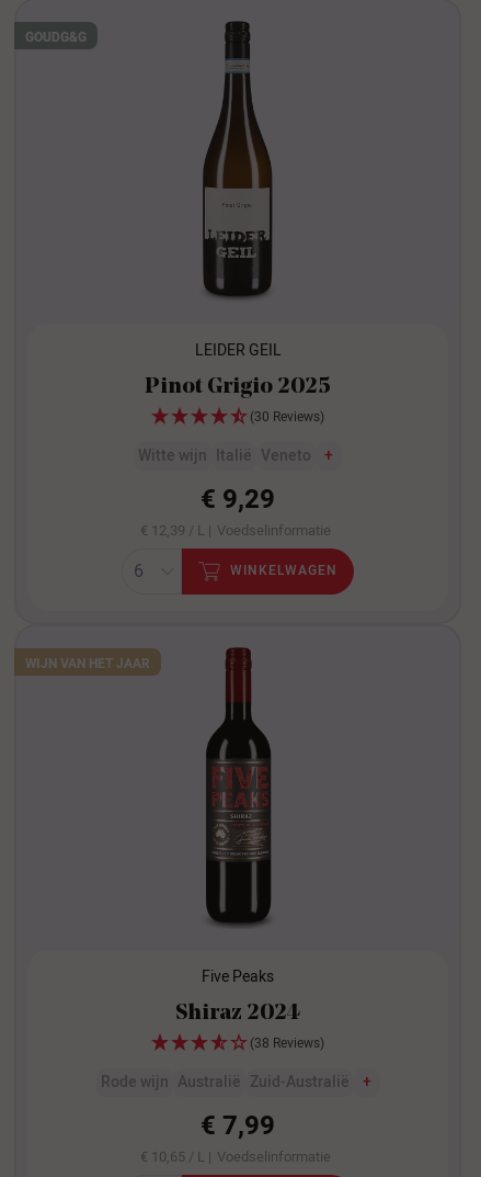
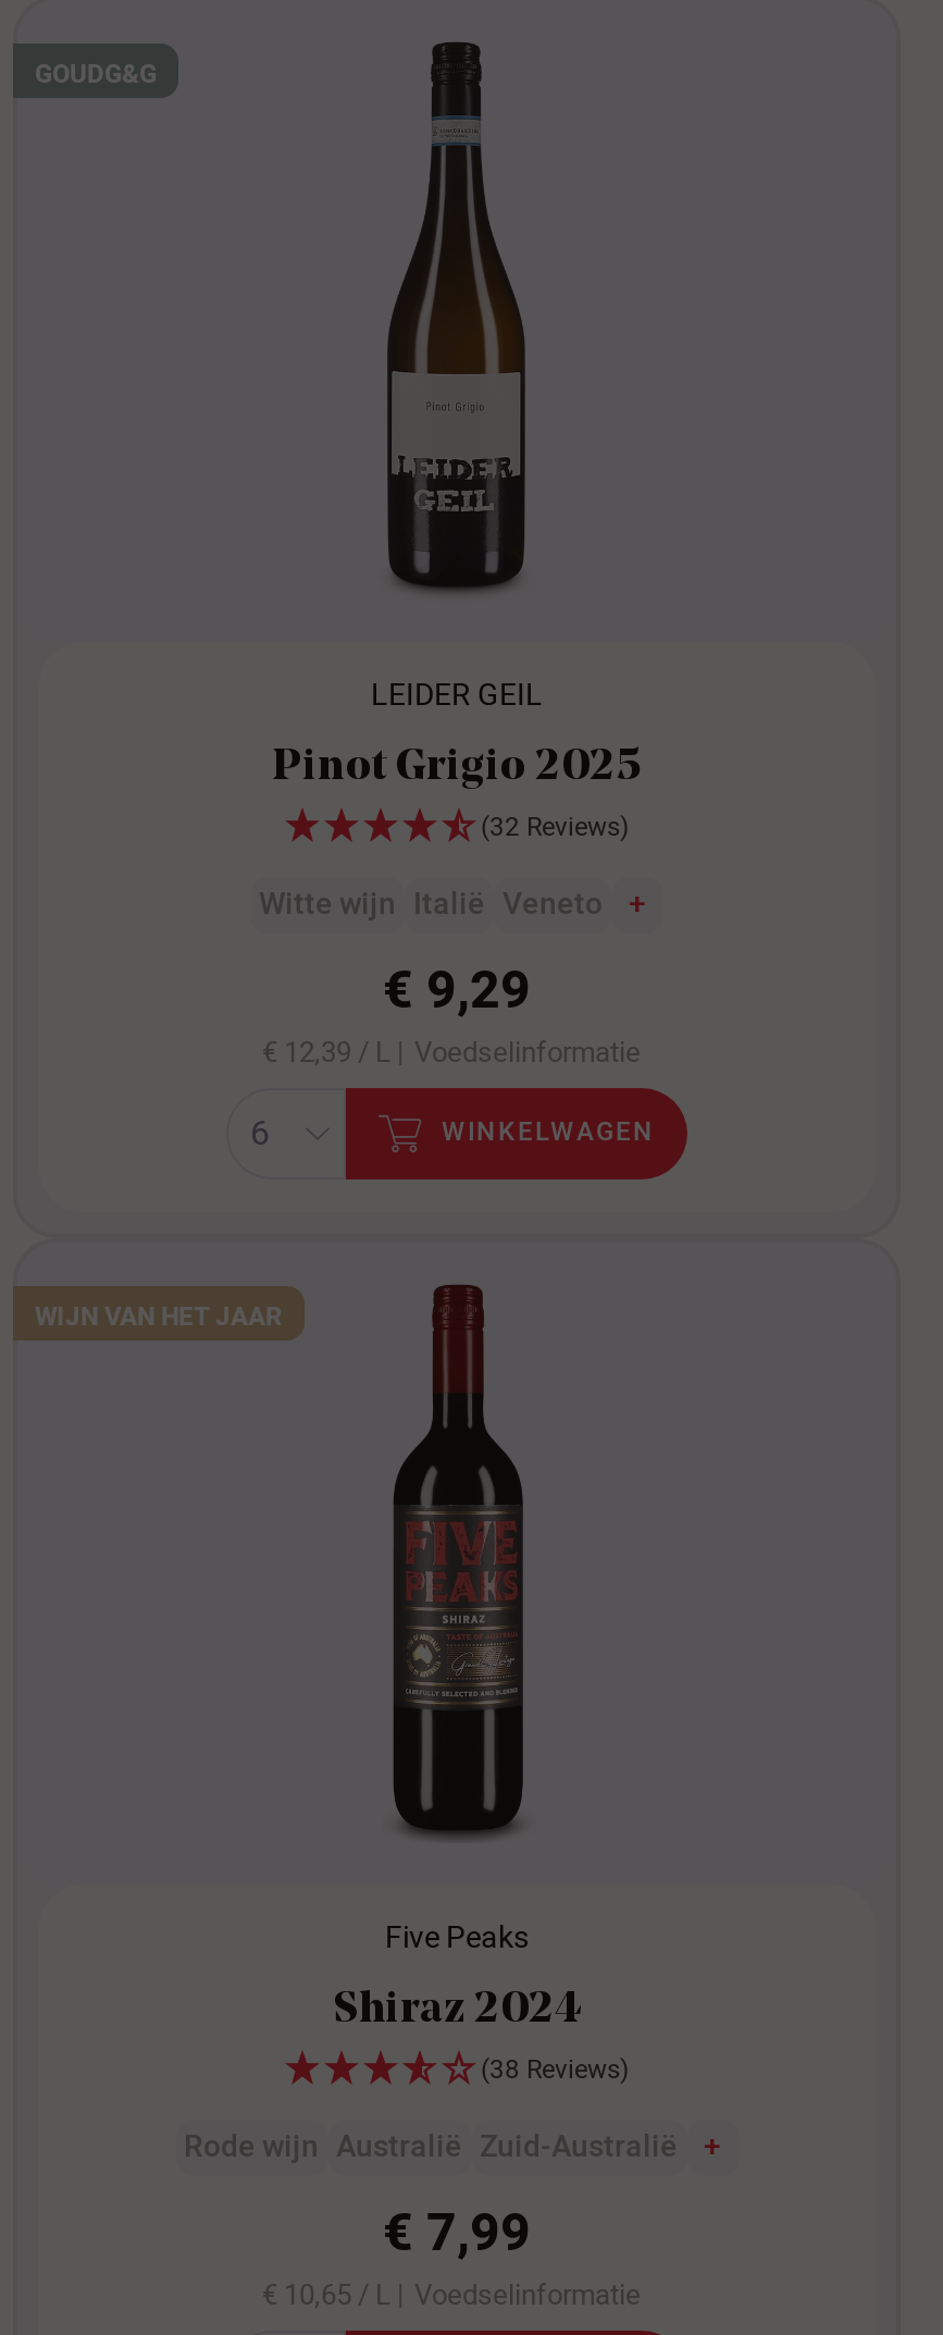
- (30 Reviews)
+ (32 Reviews)
